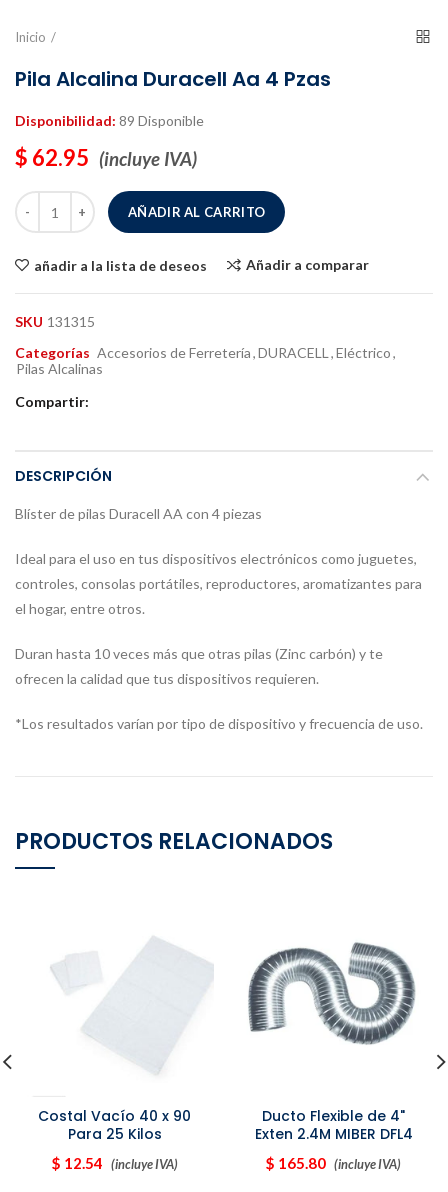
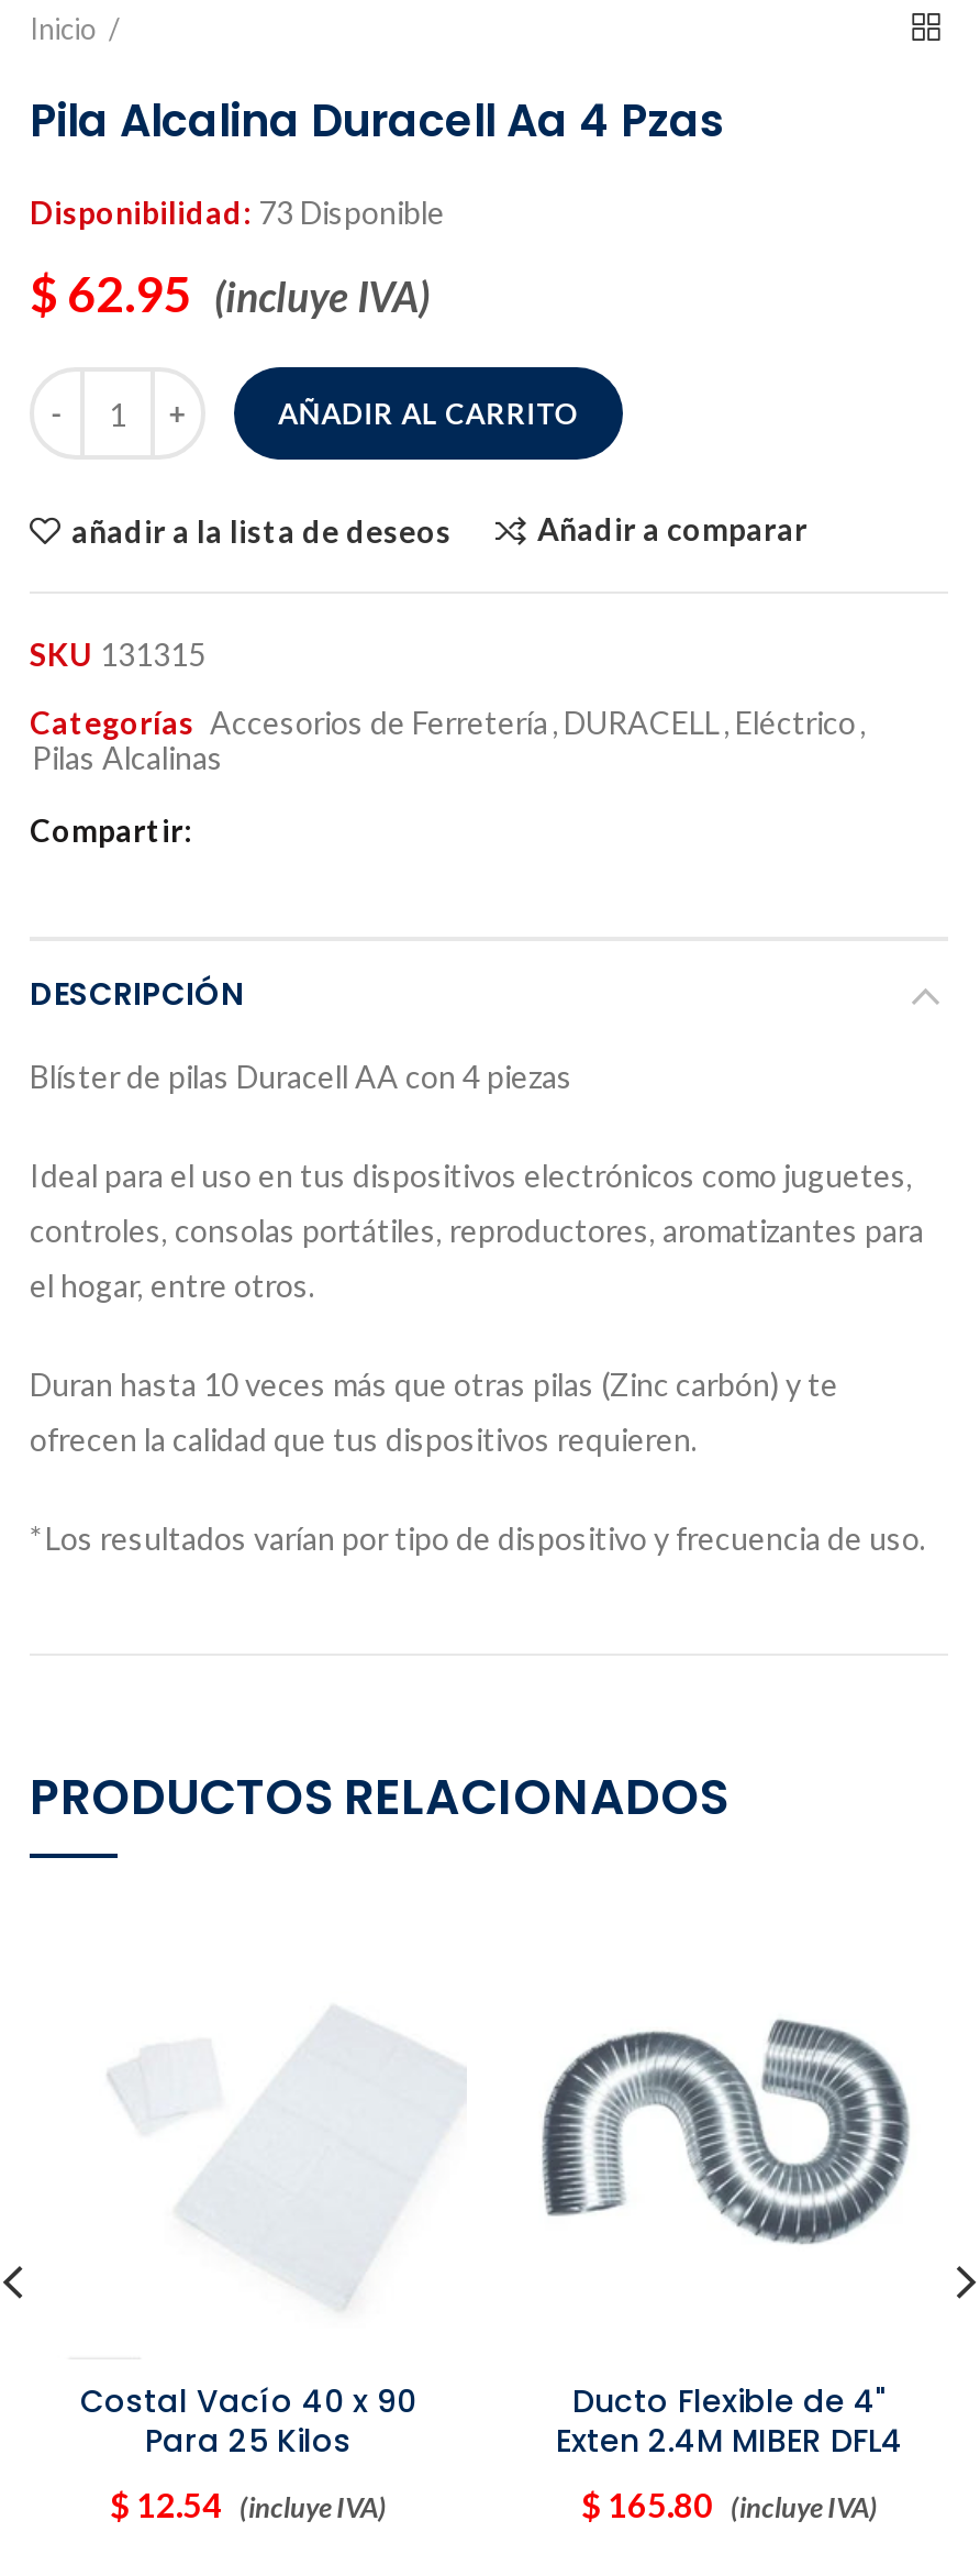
- Disponibilidad: 89 Disponible
+ Disponibilidad: 73 Disponible
